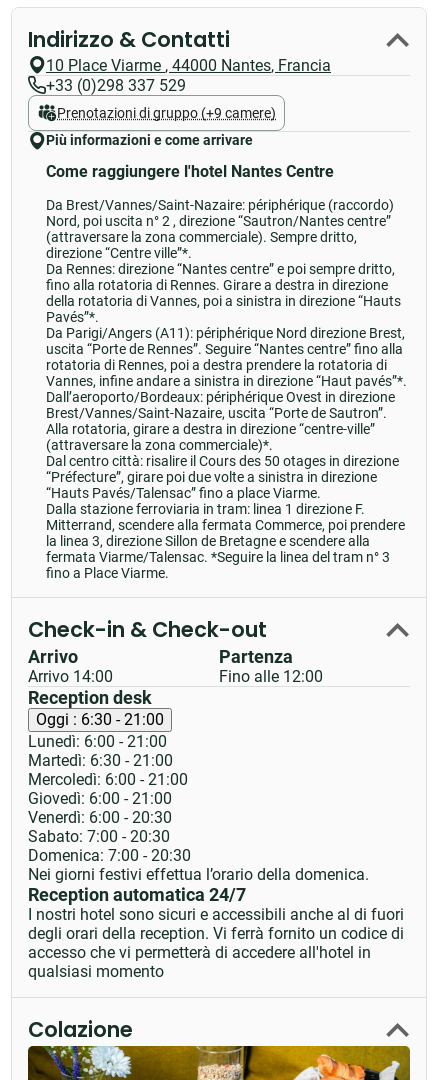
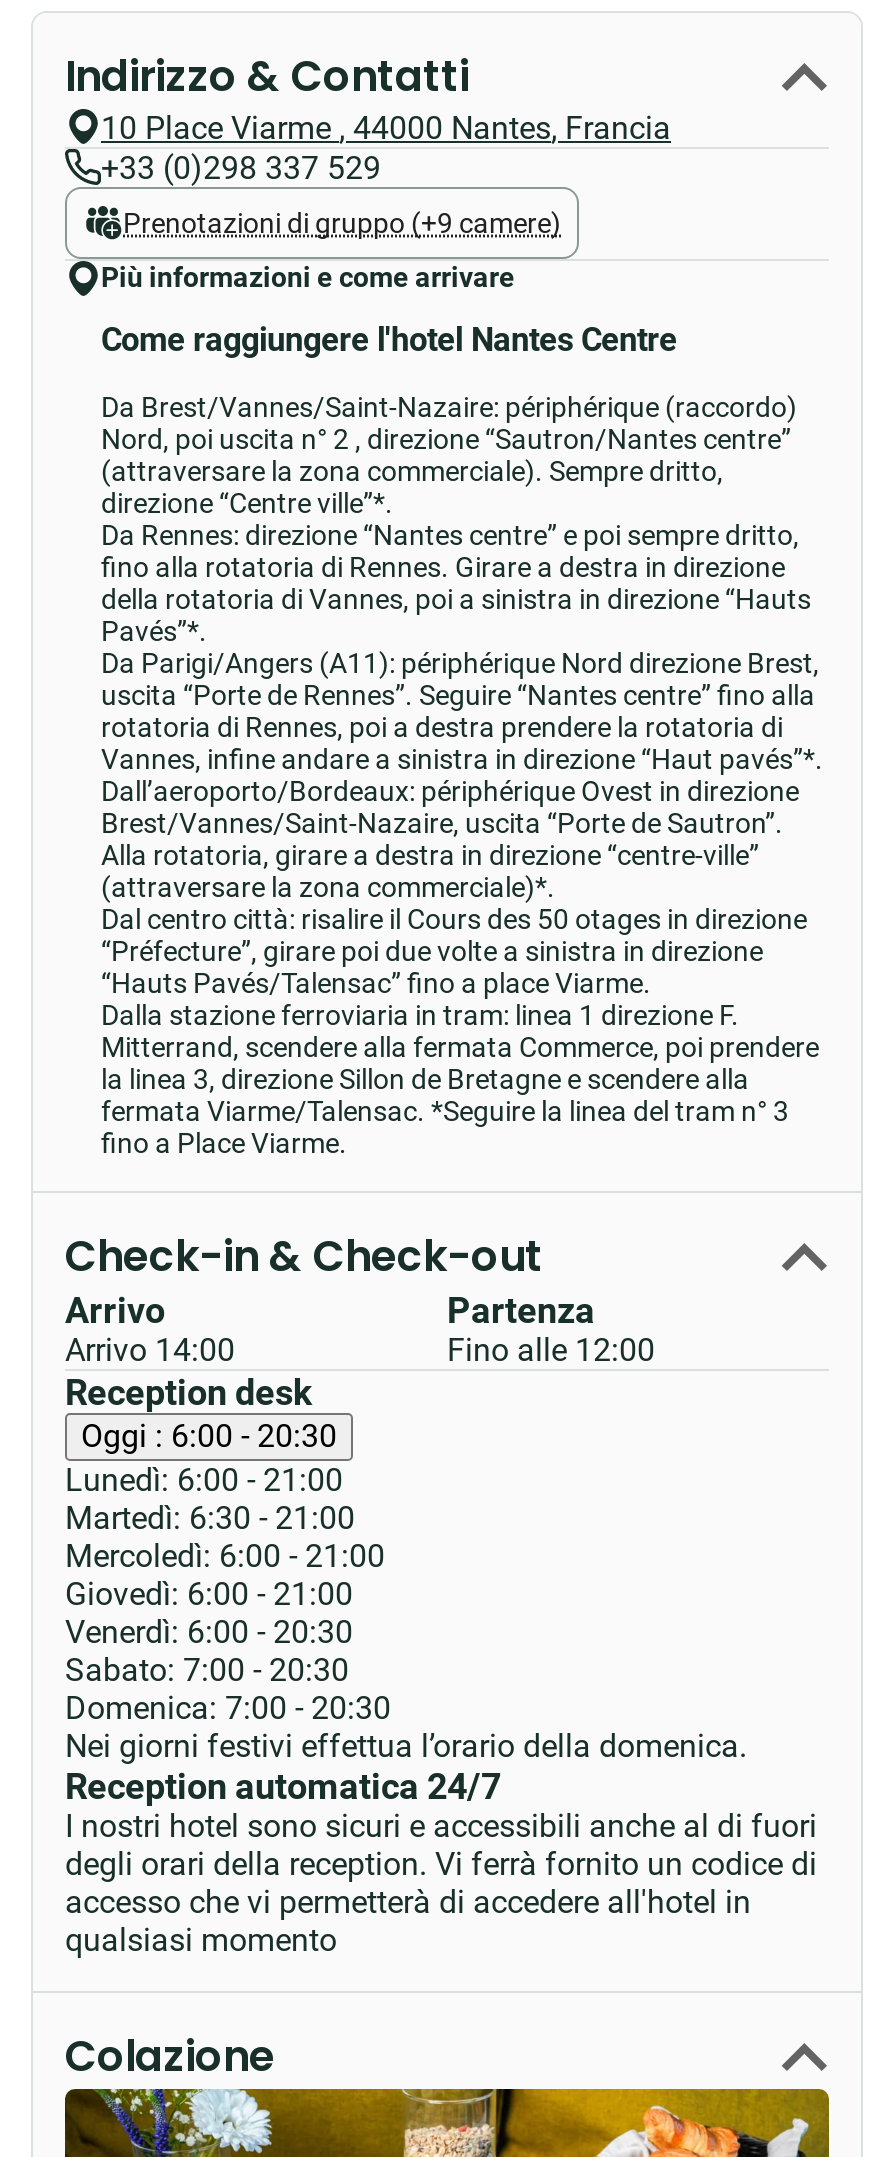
- Oggi :6:30 - 21:00
+ Oggi :6:00 - 20:30
